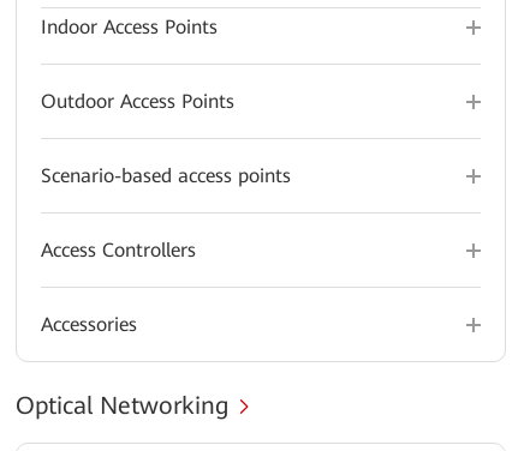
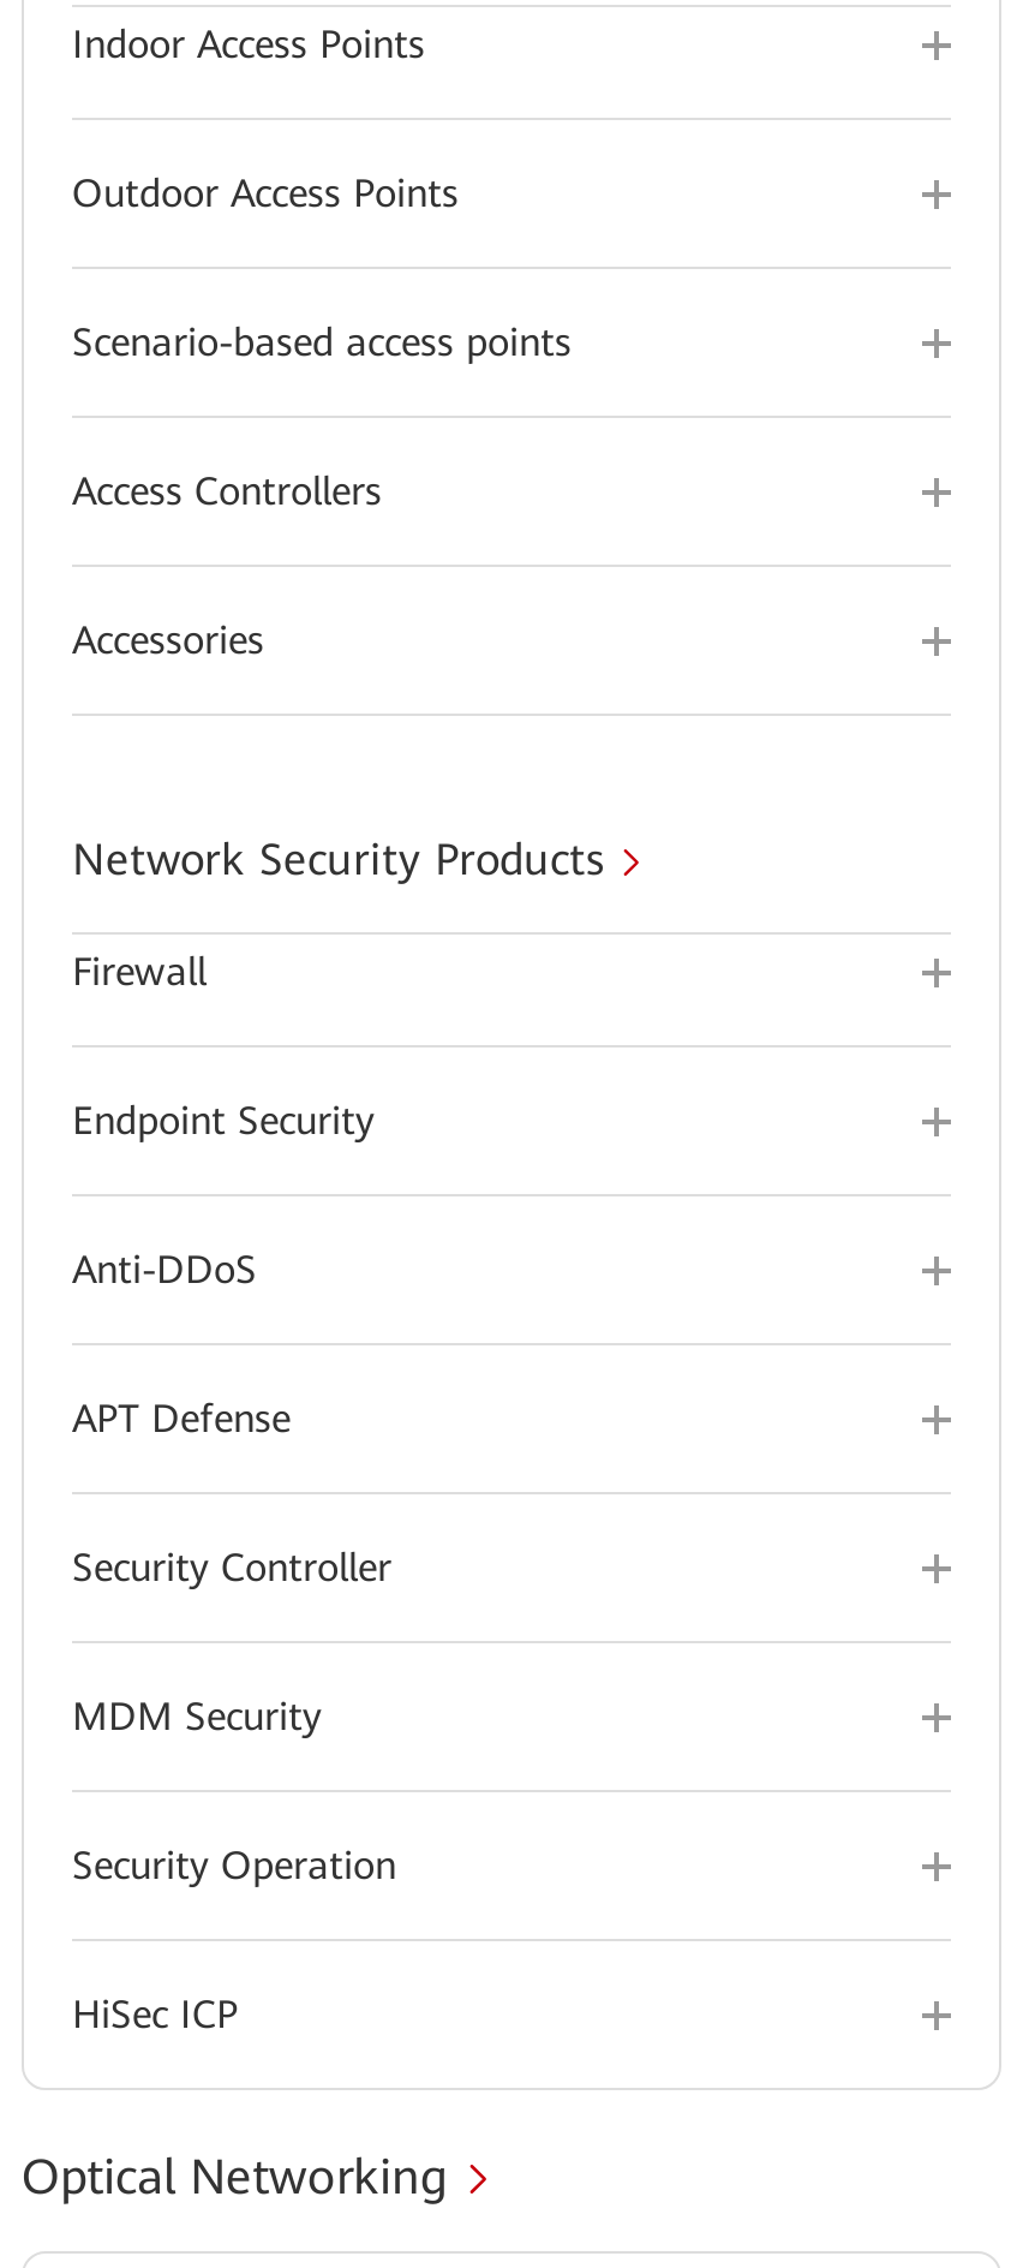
+ Network Security Products
+ Firewall
+ Endpoint Security
+ Anti-DDoS
+ APT Defense
+ Security Controller
+ MDM Security
+ Security Operation
+ HiSec ICP
